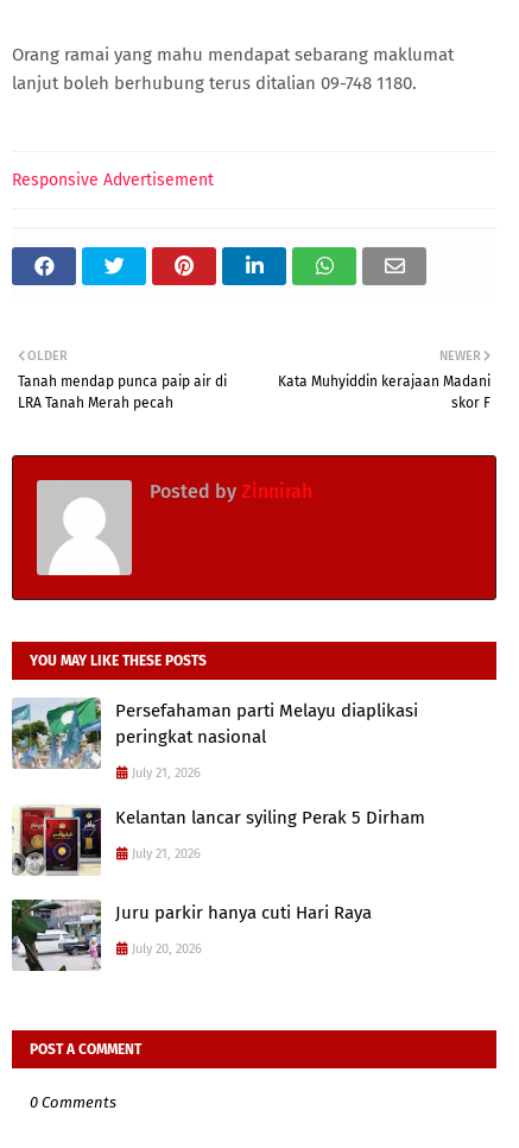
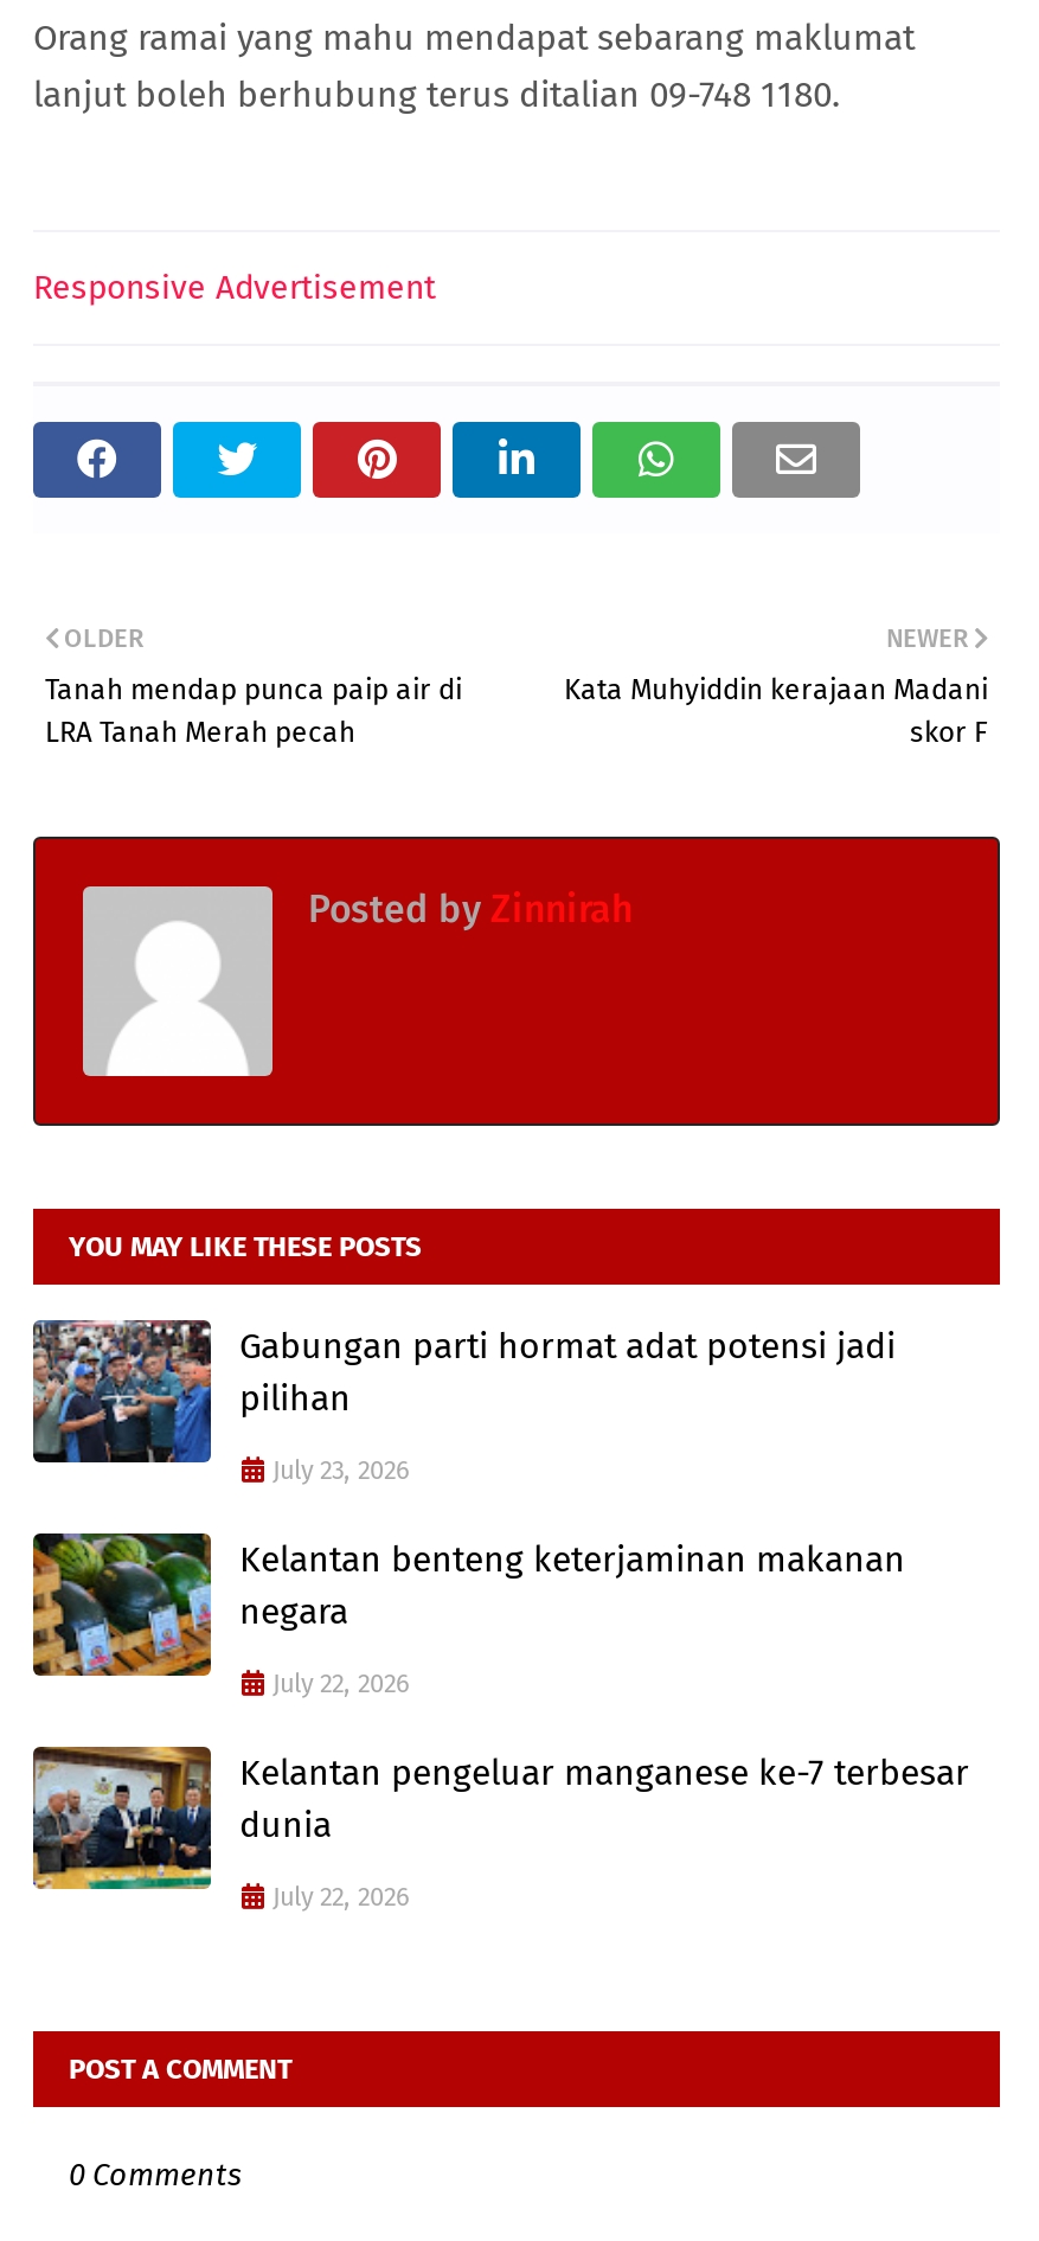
- [image]
- Persefahaman parti Melayu diaplikasi
- peringkat nasional
+ [image]
+ Gabungan parti hormat adat potensi jadi
+ pilihan

- July 21, 2026
+ July 23, 2026

- [image]
- Kelantan lancar syiling Perak 5 Dirham
+ [image]
+ Kelantan benteng keterjaminan makanan
+ negara

- July 21, 2026
+ July 22, 2026

- [image]
- Juru parkir hanya cuti Hari Raya
+ [image]
+ Kelantan pengeluar manganese ke-7 terbesar
+ dunia

- July 20, 2026
+ July 22, 2026
